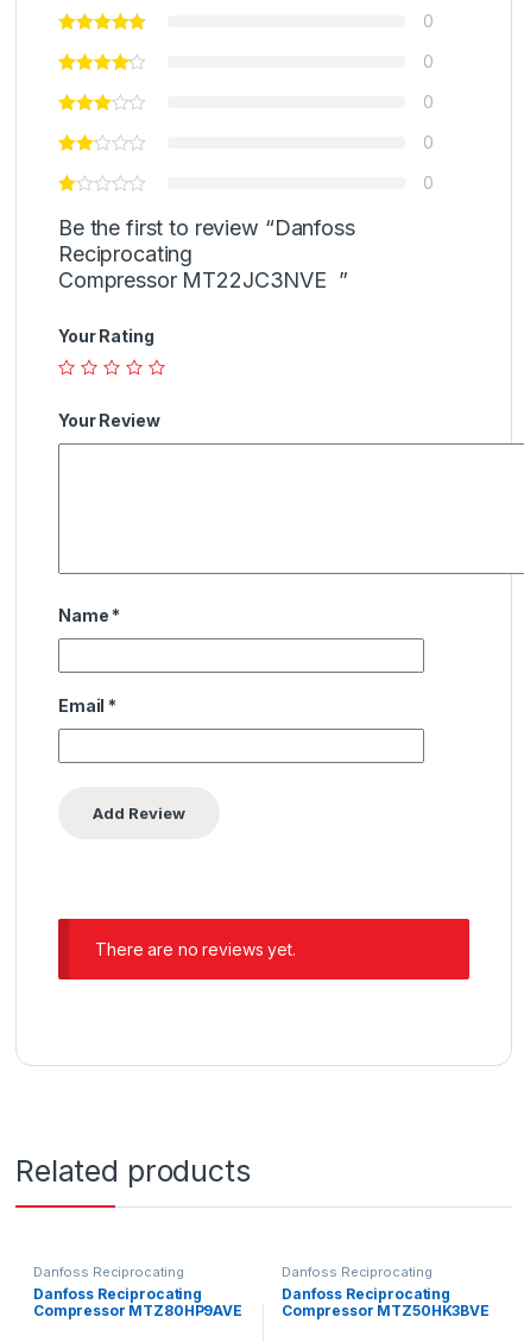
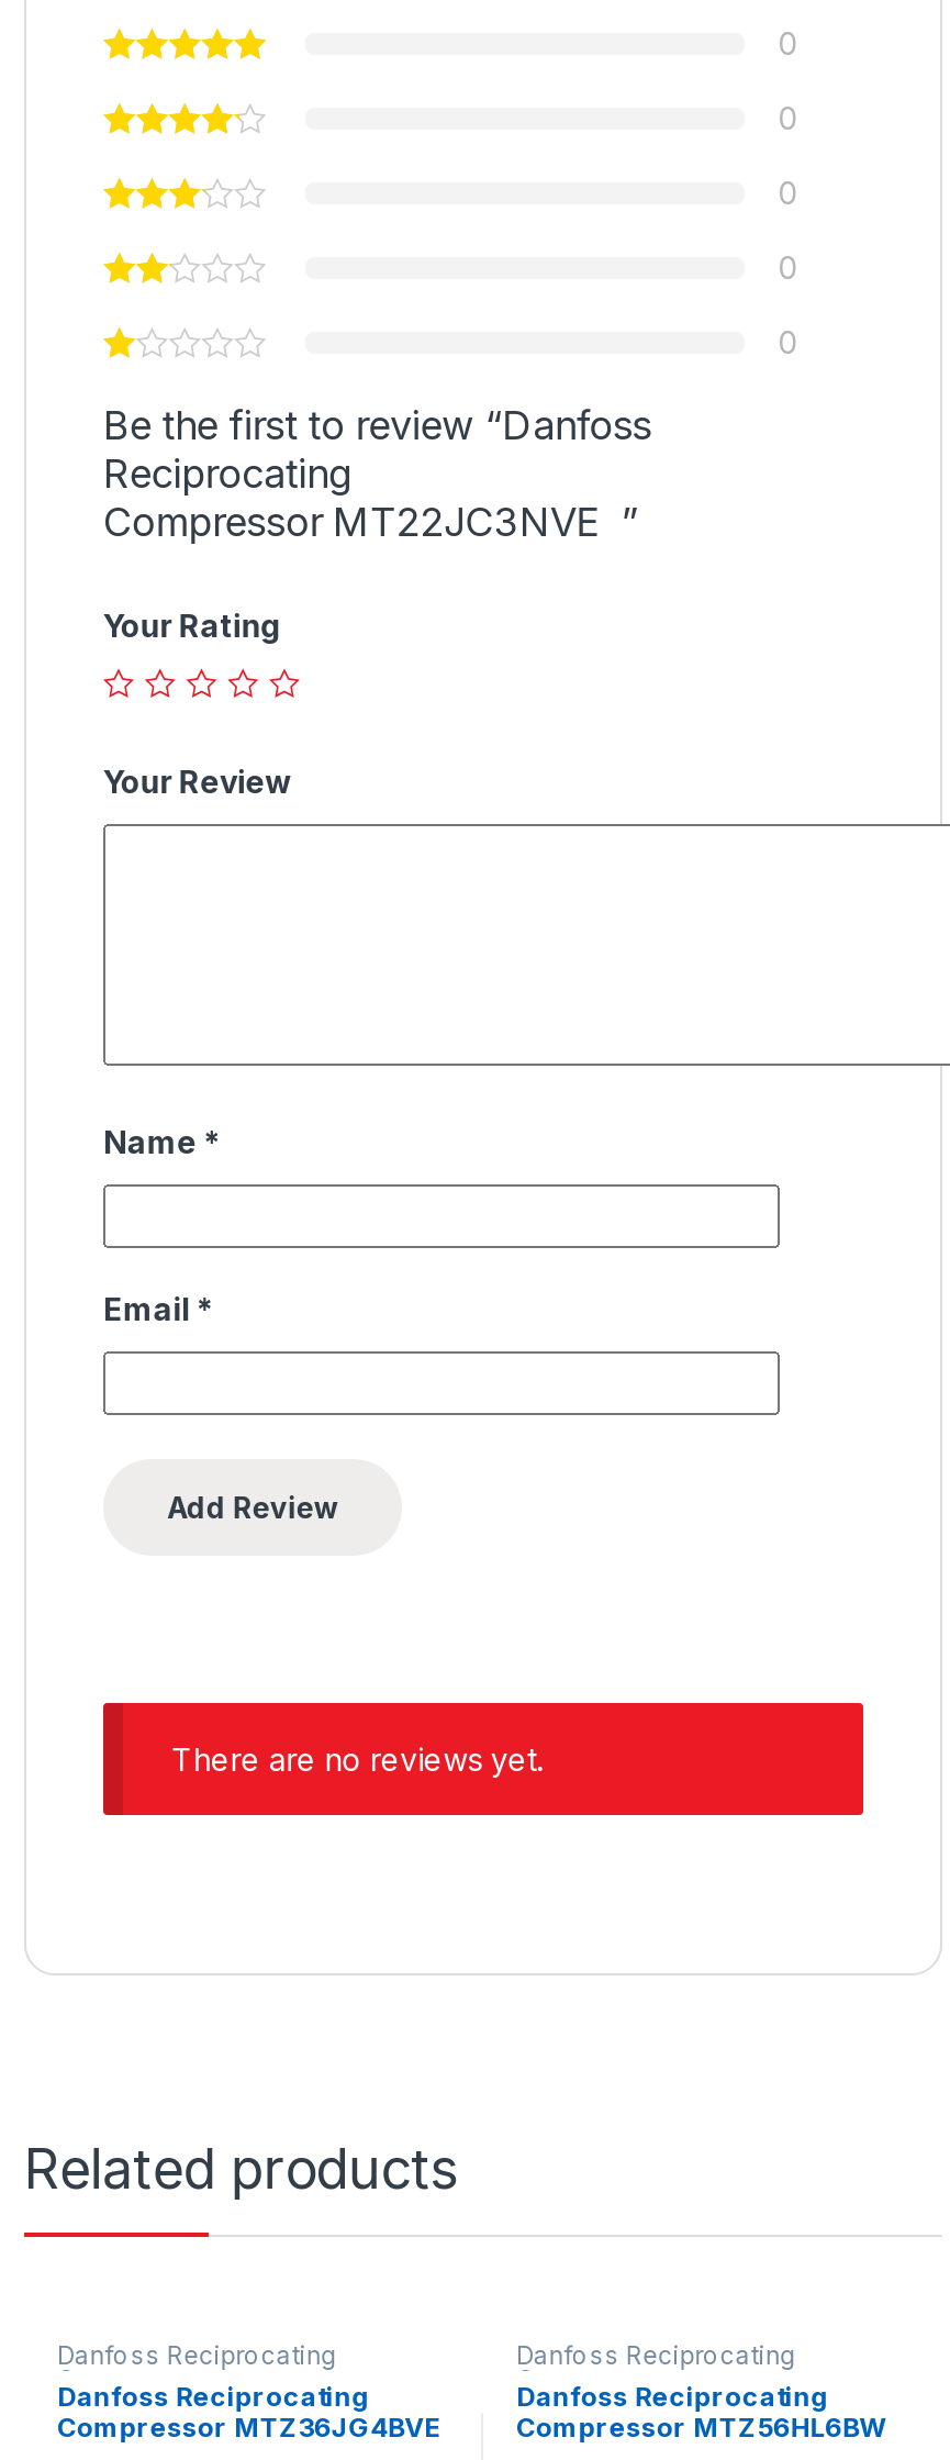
- Compressor MTZ80HP9AVE
+ Compressor MTZ36JG4BVE

- Compressor MTZ50HK3BVE
+ Compressor MTZ56HL6BW
